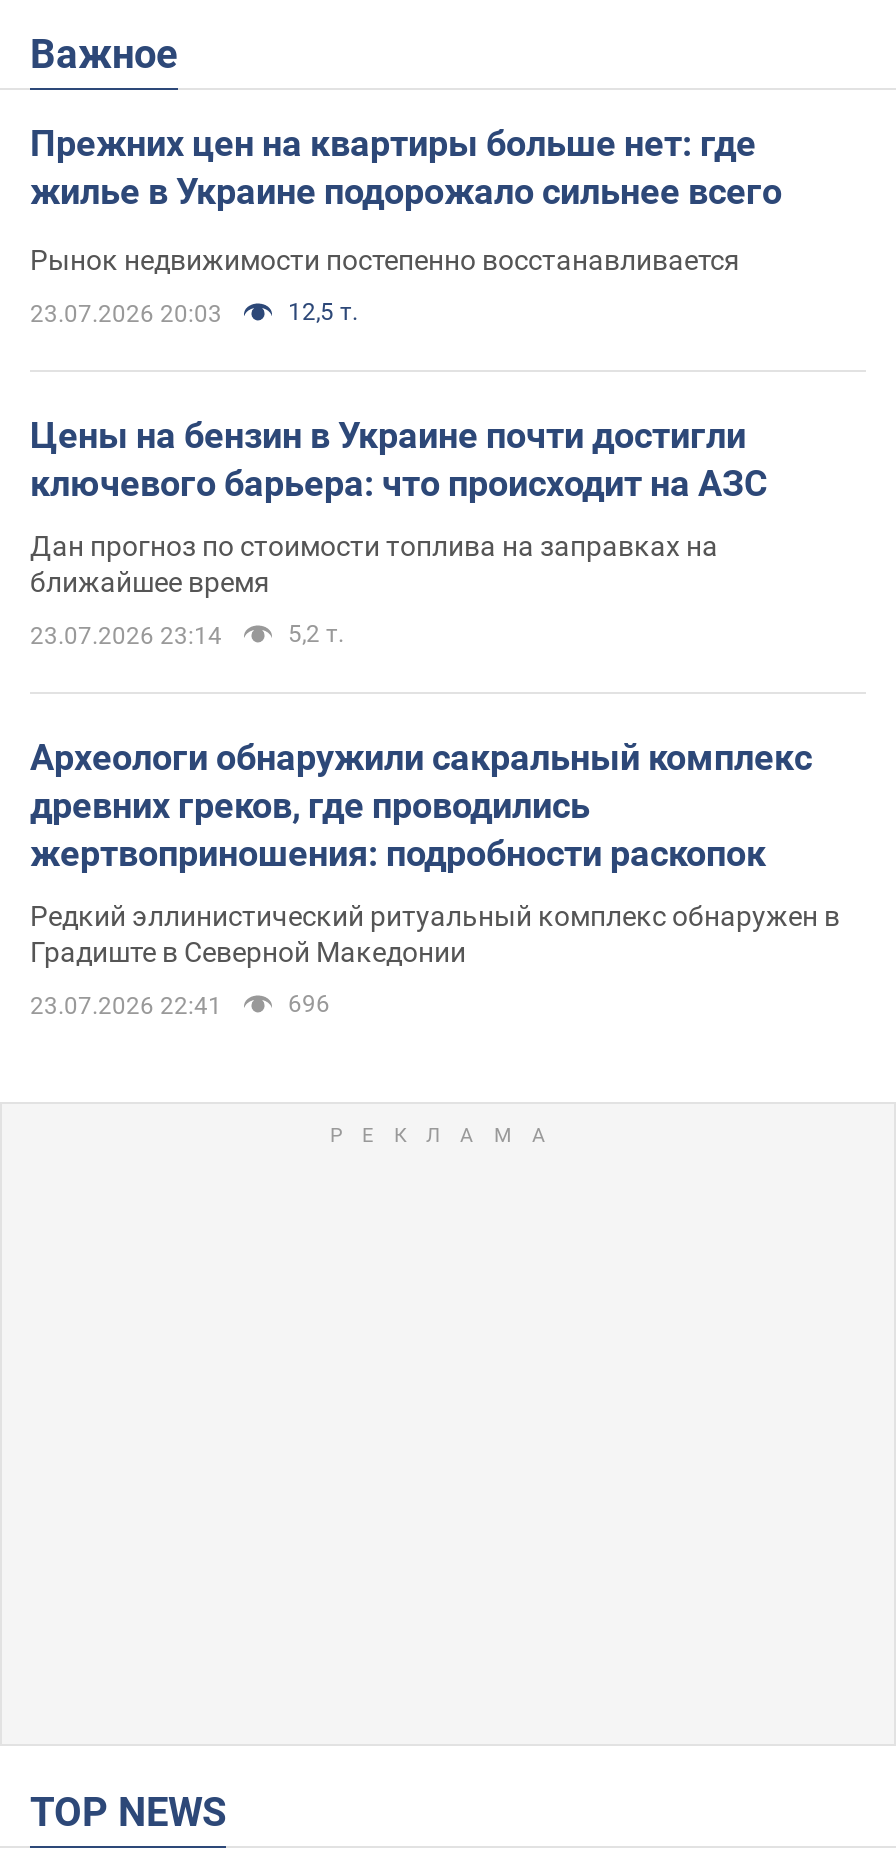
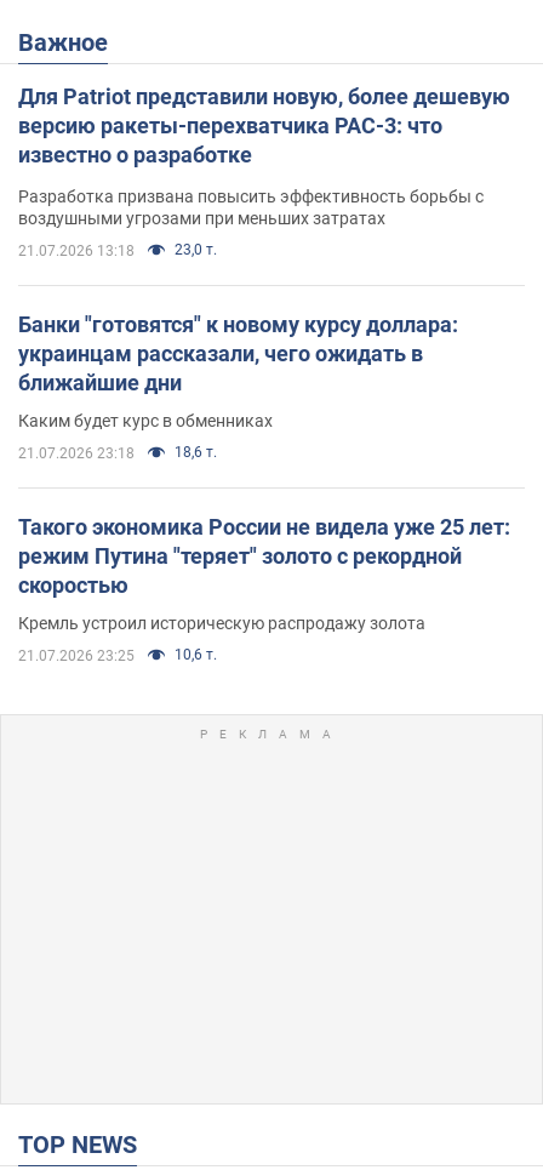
- Прежних цен на квартиры больше нет: где
- жилье в Украине подорожало сильнее всего
+ Для Patriot представили новую, более дешевую
+ версию ракеты-перехватчика PAC-3: что
+ известно о разработке

- Рынок недвижимости постепенно восстанавливается
+ Разработка призвана повысить эффективность борьбы с
+ воздушными угрозами при меньших затратах

- 23.07.2026 20:03
- 12,5 т.
+ 21.07.2026 13:18
+ 23,0 т.

- Цены на бензин в Украине почти достигли
- ключевого барьера: что происходит на АЗС
+ Банки "готовятся" к новому курсу доллара:
+ украинцам рассказали, чего ожидать в
+ ближайшие дни

- Дан прогноз по стоимости топлива на заправках на
- ближайшее время
+ Каким будет курс в обменниках

- 23.07.2026 23:14
- 5,2 т.
+ 21.07.2026 23:18
+ 18,6 т.

- Археологи обнаружили сакральный комплекс
- древних греков, где проводились
- жертвоприношения: подробности раскопок
+ Такого экономика России не видела уже 25 лет:
+ режим Путина "теряет" золото с рекордной
+ скоростью

- Редкий эллинистический ритуальный комплекс обнаружен в
- Градиште в Северной Македонии
+ Кремль устроил историческую распродажу золота

- 23.07.2026 22:41
- 696
+ 21.07.2026 23:25
+ 10,6 т.
